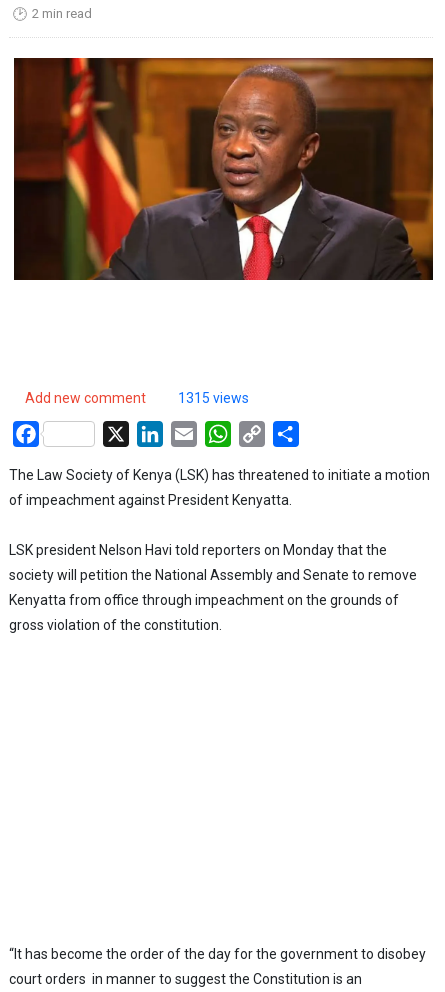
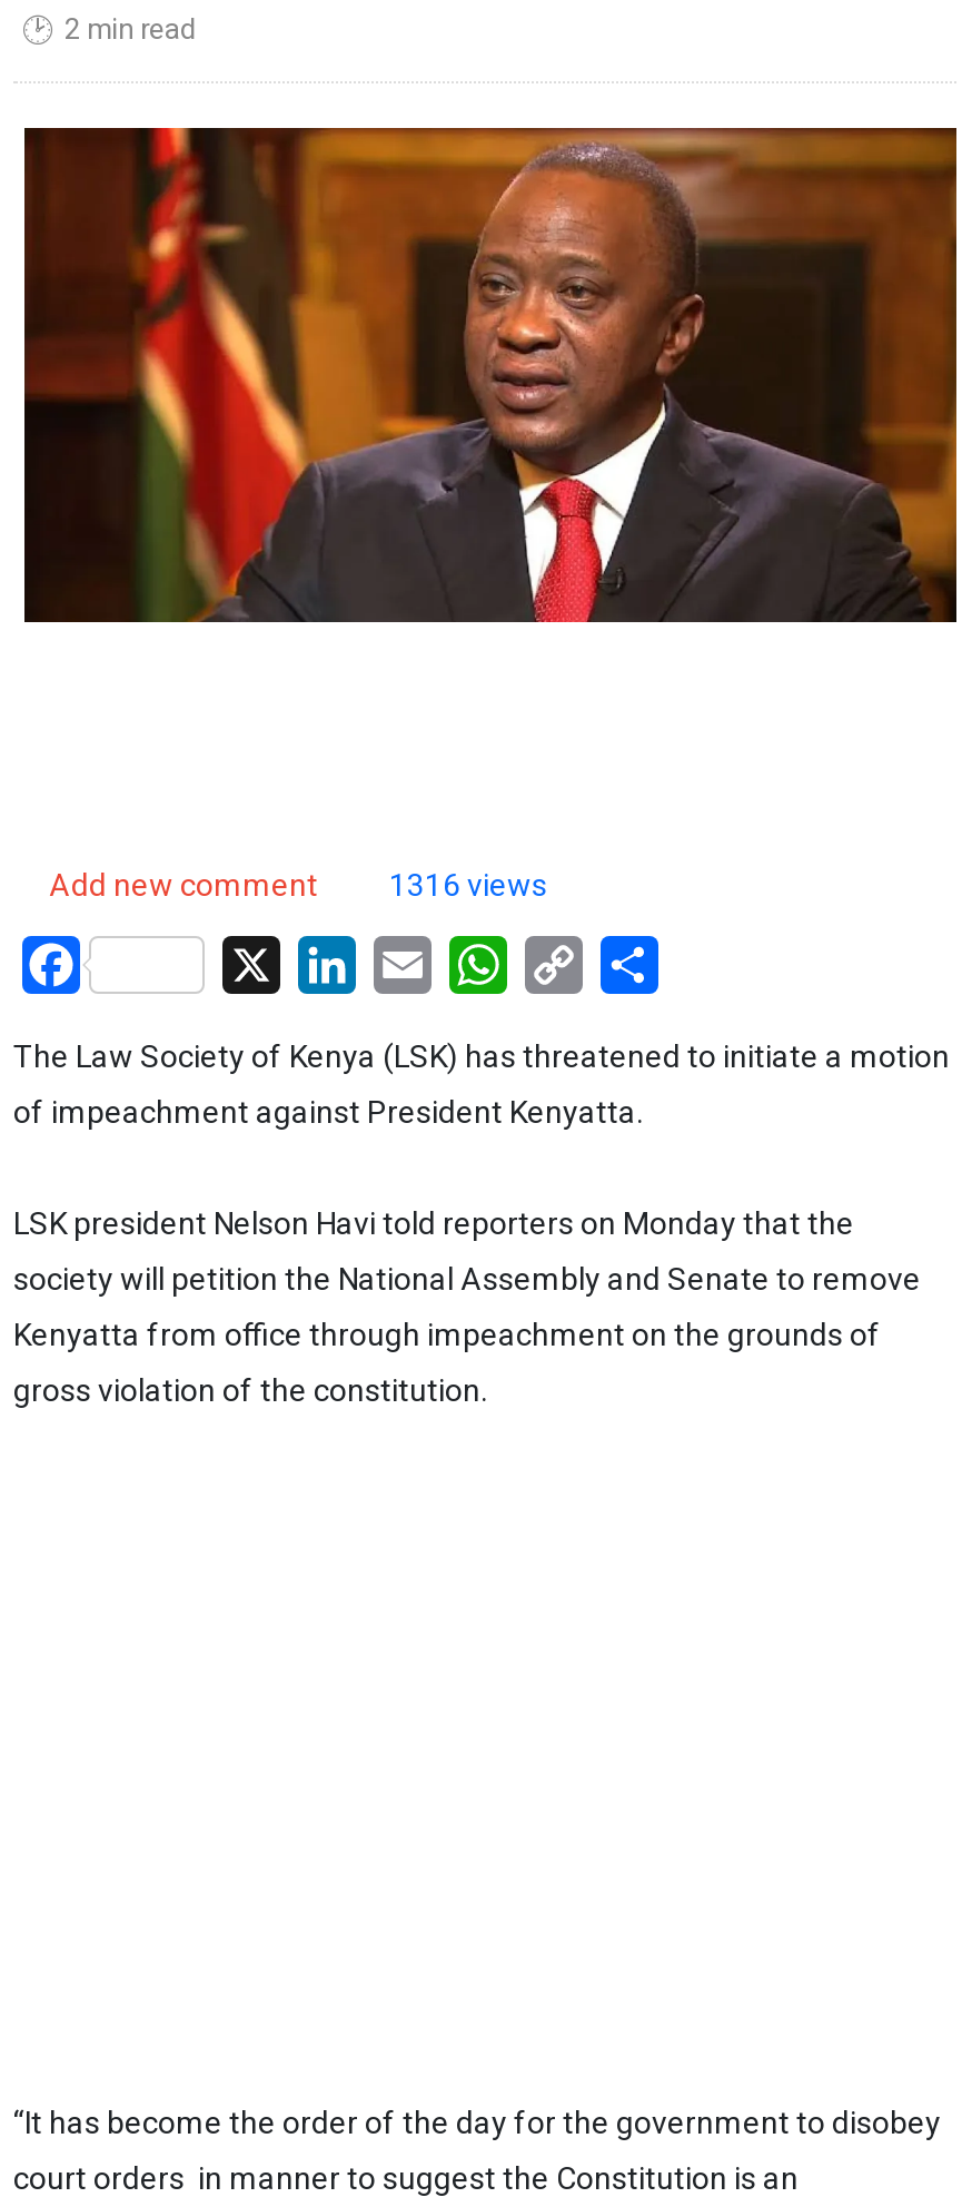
- Add new comment 1315 views
+ Add new comment 1316 views
